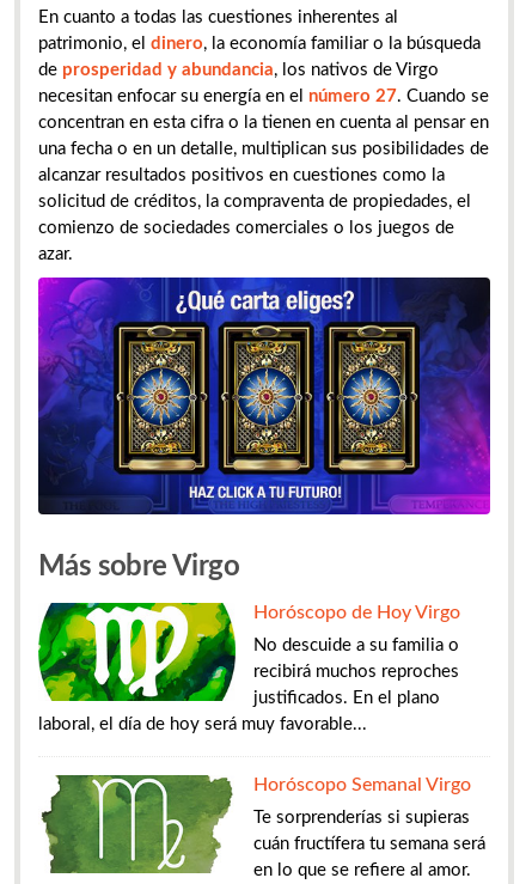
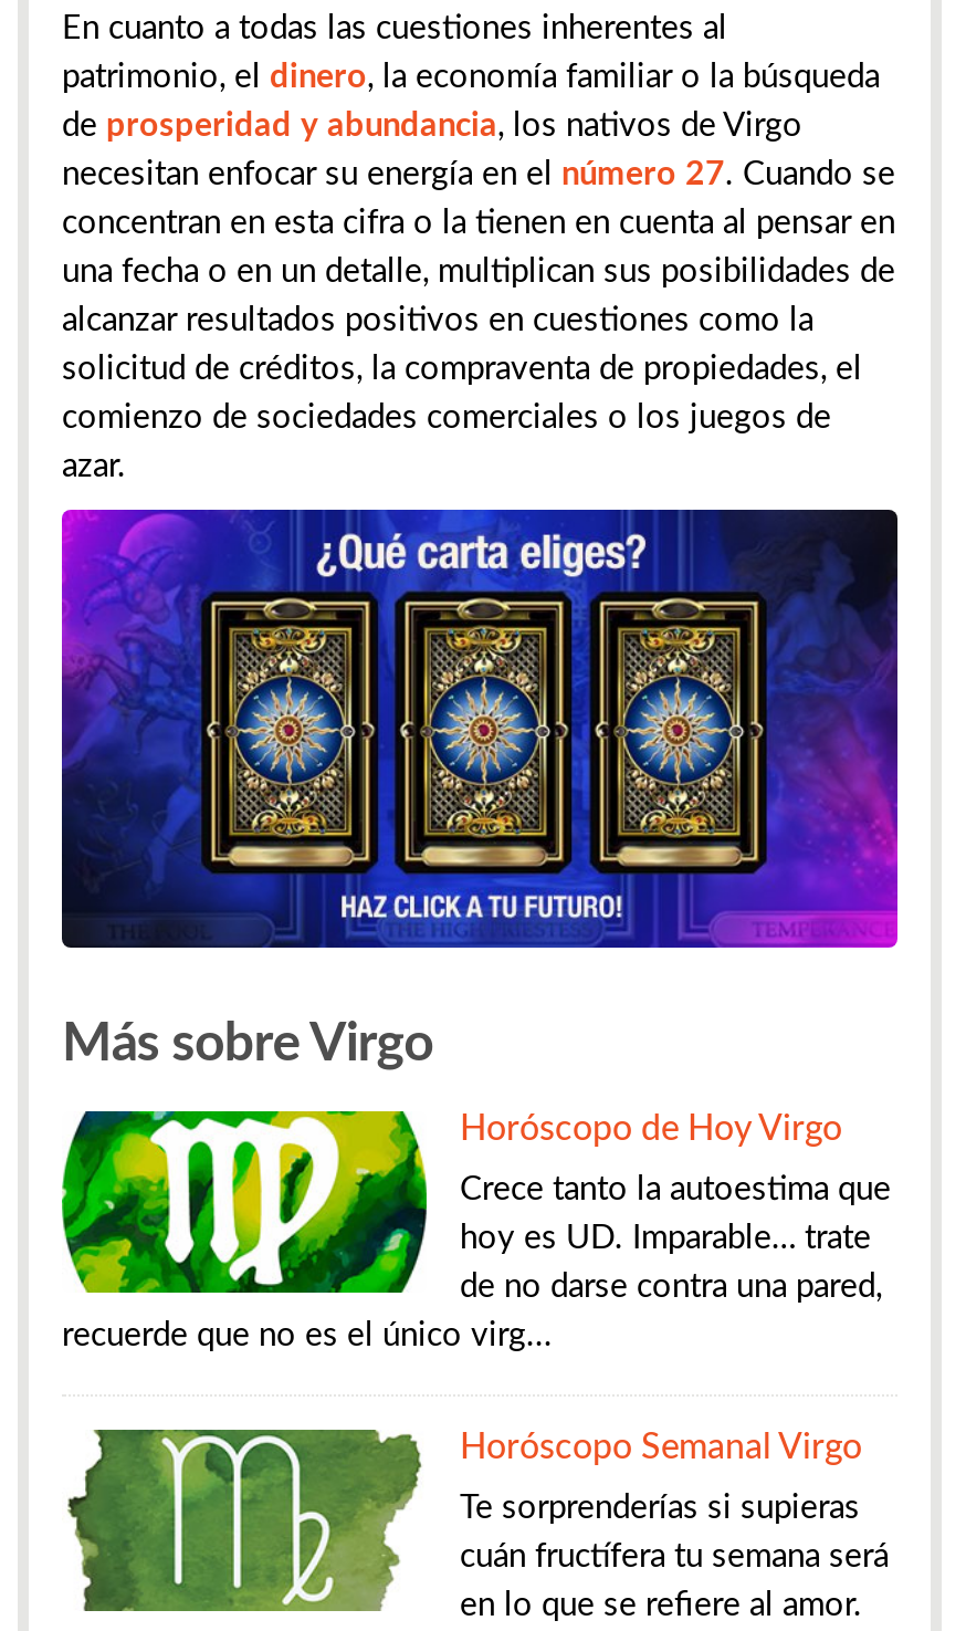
- No descuide a su familia o
+ Crece tanto la autoestima que

- recibirá muchos reproches
+ hoy es UD. Imparable… trate

- justificados. En el plano
+ de no darse contra una pared,

- laboral, el día de hoy será muy favorable...
+ recuerde que no es el único virg...
